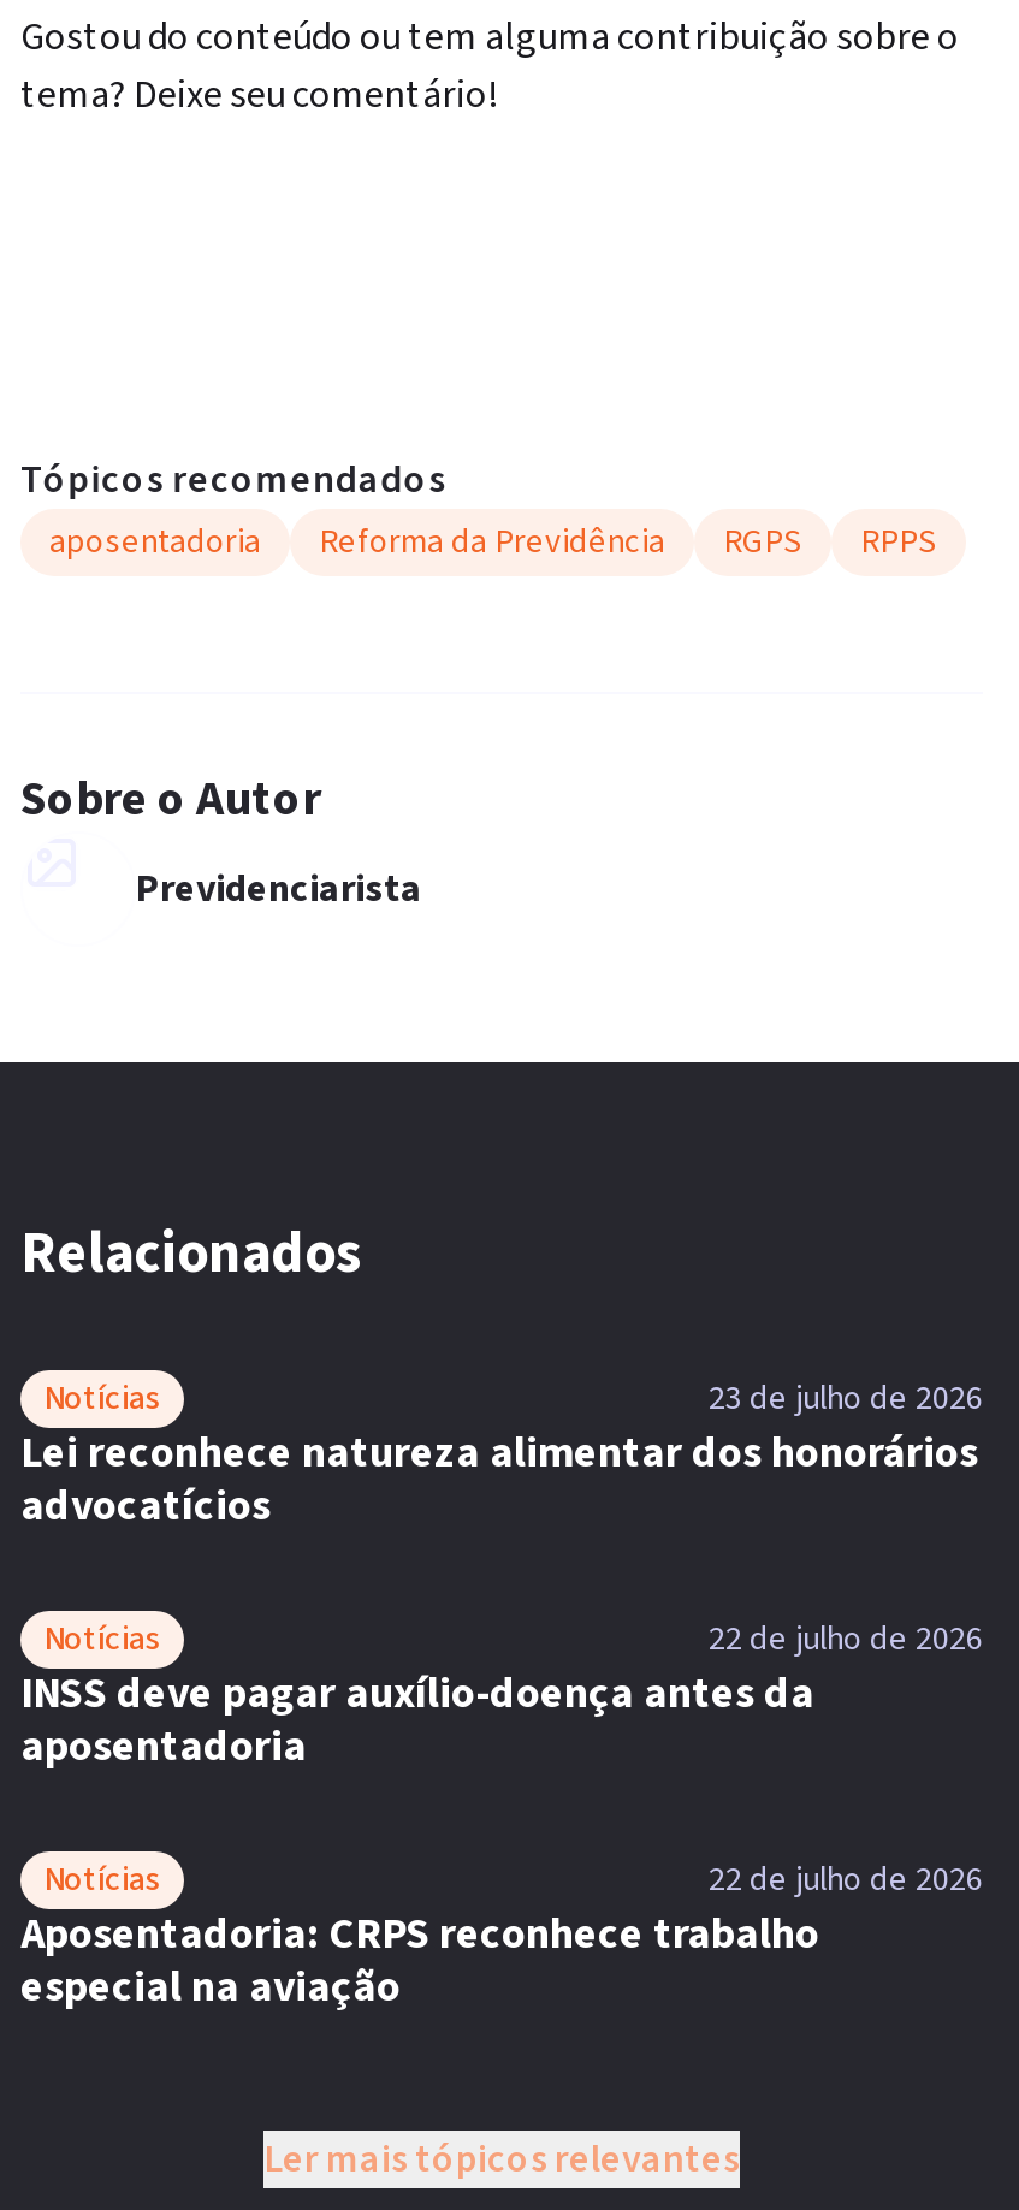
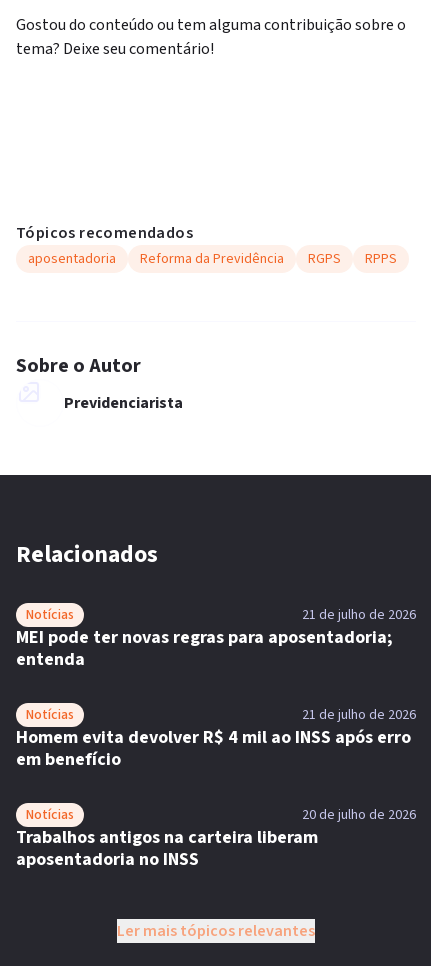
- 23 de julho de 2026
- Lei reconhece natureza alimentar dos honorários
- advocatícios
+ 21 de julho de 2026
+ MEI pode ter novas regras para aposentadoria;
+ entenda

- 22 de julho de 2026
- INSS deve pagar auxílio-doença antes da
- aposentadoria
+ 21 de julho de 2026
+ Homem evita devolver R$ 4 mil ao INSS após erro
+ em benefício

- 22 de julho de 2026
- Aposentadoria: CRPS reconhece trabalho
- especial na aviação
+ 20 de julho de 2026
+ Trabalhos antigos na carteira liberam
+ aposentadoria no INSS
